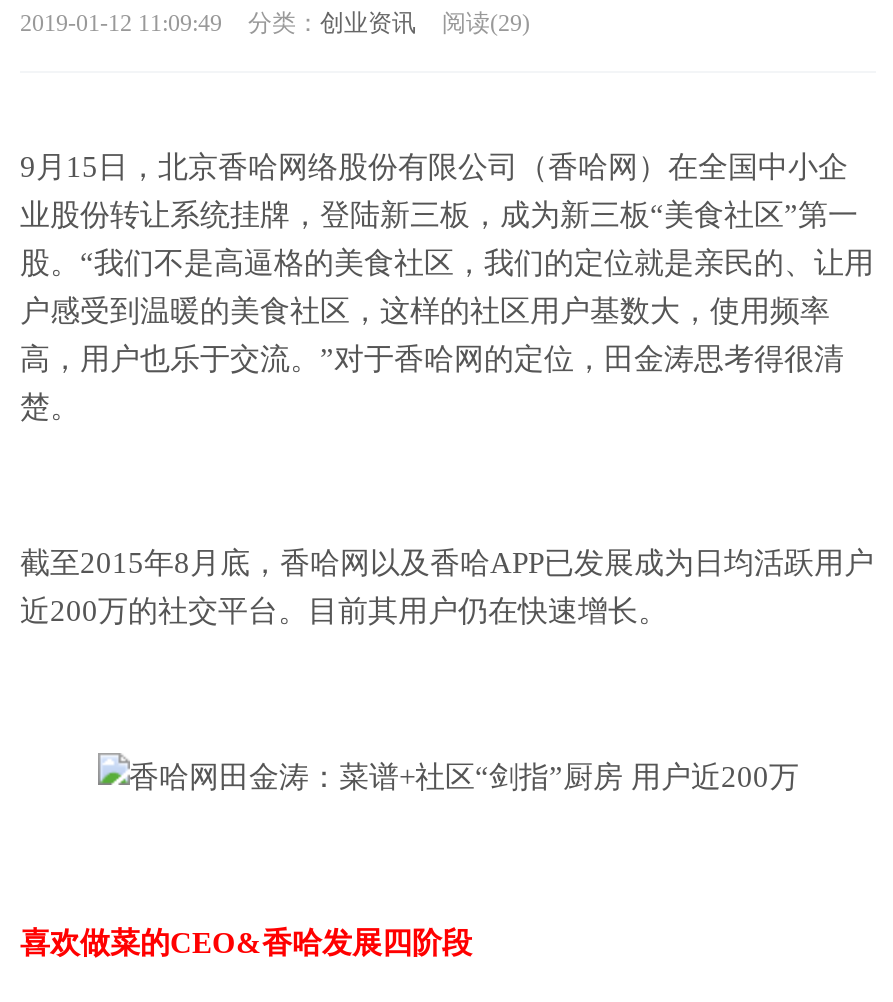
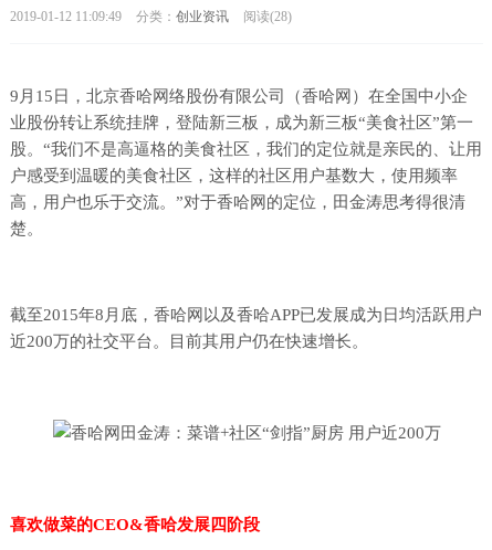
- 2019-01-12 11:09:49 分类：创业资讯 阅读(29)
+ 2019-01-12 11:09:49 分类：创业资讯 阅读(28)
